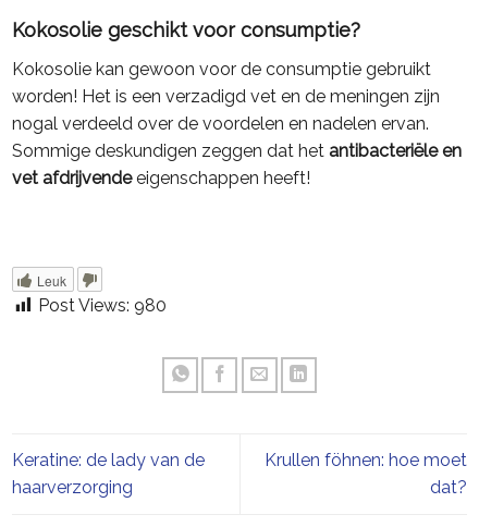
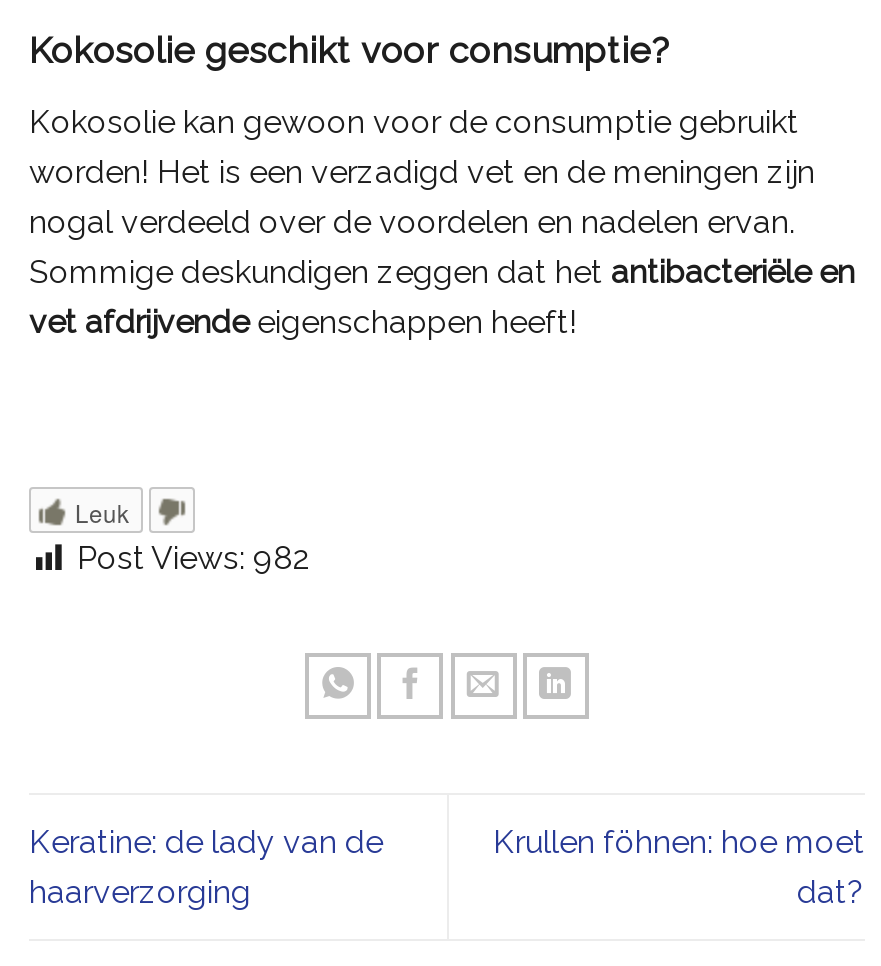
- Post Views: 980
+ Post Views: 982
